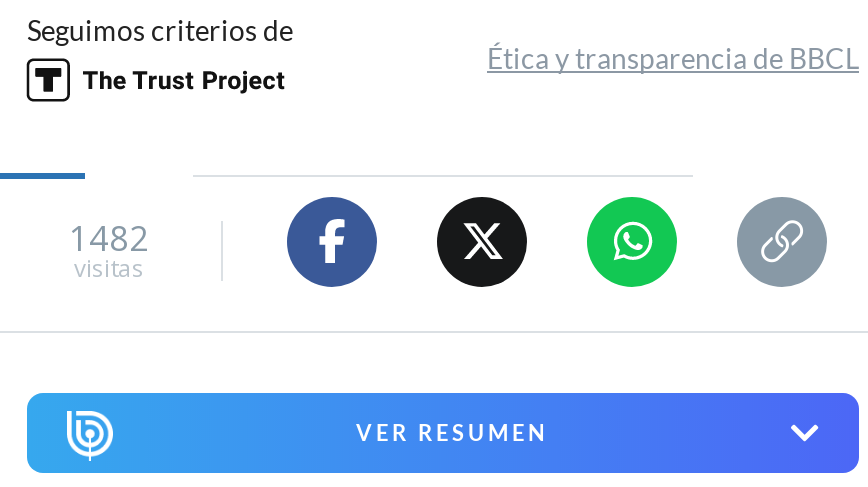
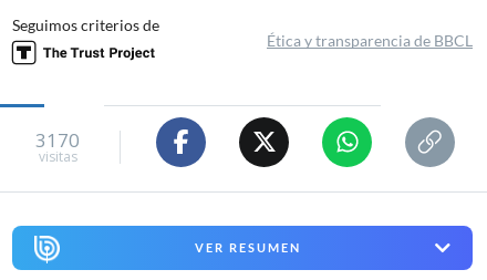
- 1482
+ 3170
